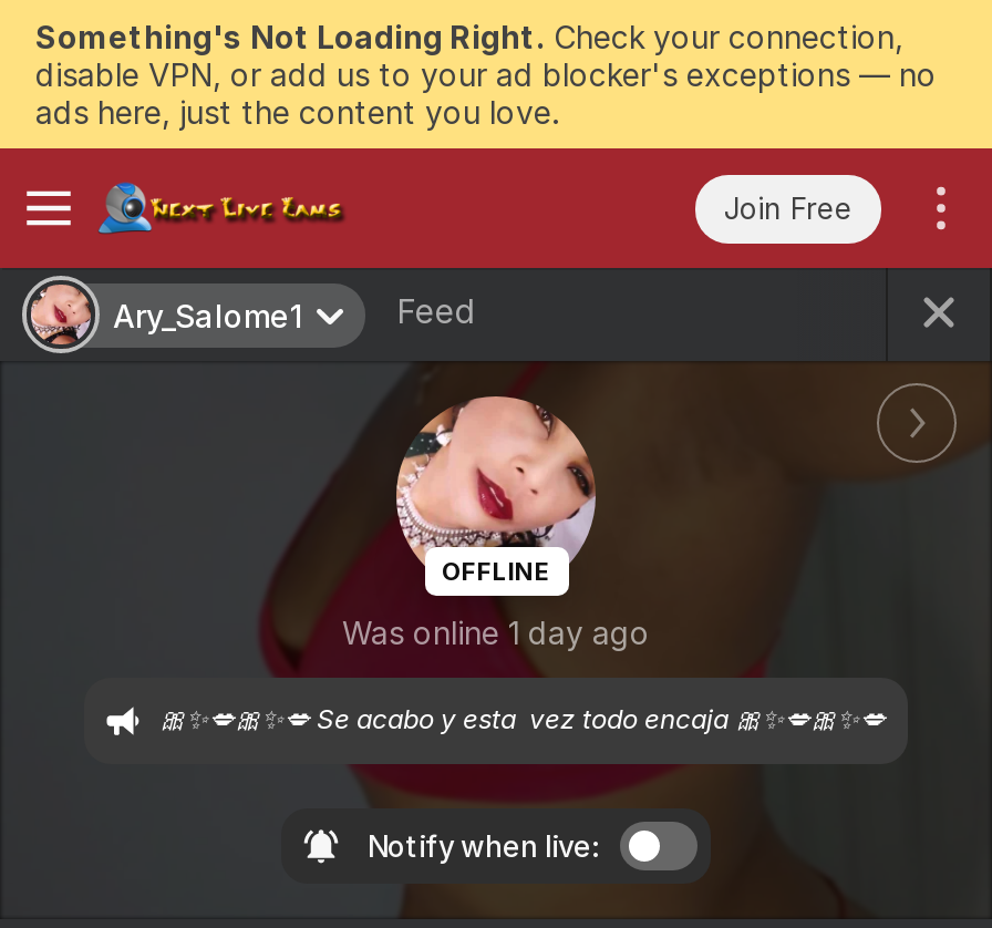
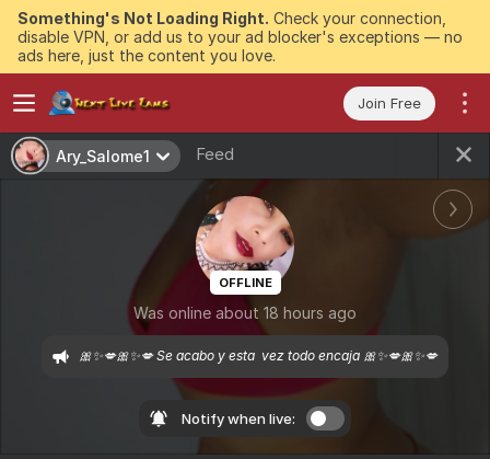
- Was online 1 day ago
+ Was online about 18 hours ago
